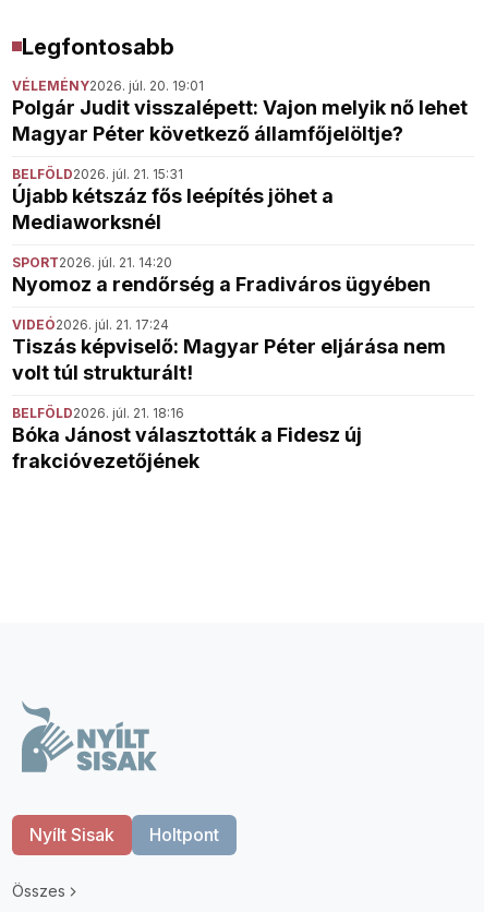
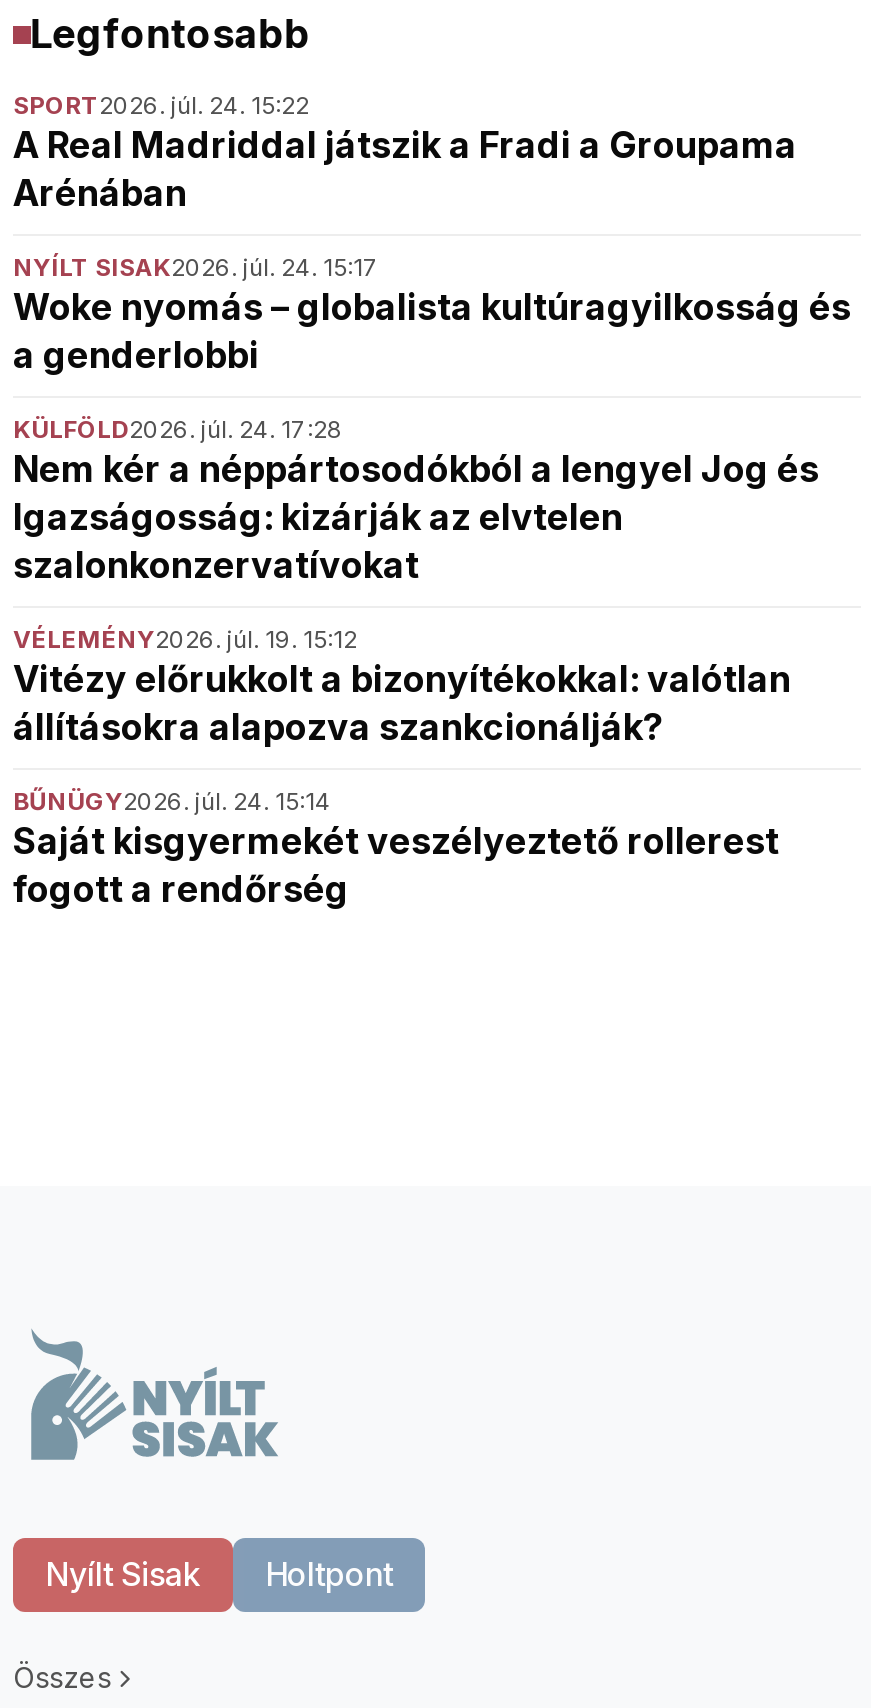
- VÉLEMÉNY2026. júl. 20. 19:01
- Polgár Judit visszalépett: Vajon melyik nő lehet
- Magyar Péter következő államfőjelöltje?
+ SPORT2026. júl. 24. 15:22
+ A Real Madriddal játszik a Fradi a Groupama
+ Arénában

- BELFÖLD2026. júl. 21. 15:31
- Újabb kétszáz fős leépítés jöhet a
- Mediaworksnél
+ NYÍLT SISAK2026. júl. 24. 15:17
+ Woke nyomás – globalista kultúragyilkosság és
+ a genderlobbi

- SPORT2026. júl. 21. 14:20
- Nyomoz a rendőrség a Fradiváros ügyében
+ KÜLFÖLD2026. júl. 24. 17:28
+ Nem kér a néppártosodókból a lengyel Jog és
+ Igazságosság: kizárják az elvtelen
+ szalonkonzervatívokat

- VIDEÓ2026. júl. 21. 17:24
- Tiszás képviselő: Magyar Péter eljárása nem
- volt túl strukturált!
+ VÉLEMÉNY2026. júl. 19. 15:12
+ Vitézy előrukkolt a bizonyítékokkal: valótlan
+ állításokra alapozva szankcionálják?

- BELFÖLD2026. júl. 21. 18:16
- Bóka Jánost választották a Fidesz új
- frakcióvezetőjének
+ BŰNÜGY2026. júl. 24. 15:14
+ Saját kisgyermekét veszélyeztető rollerest
+ fogott a rendőrség
